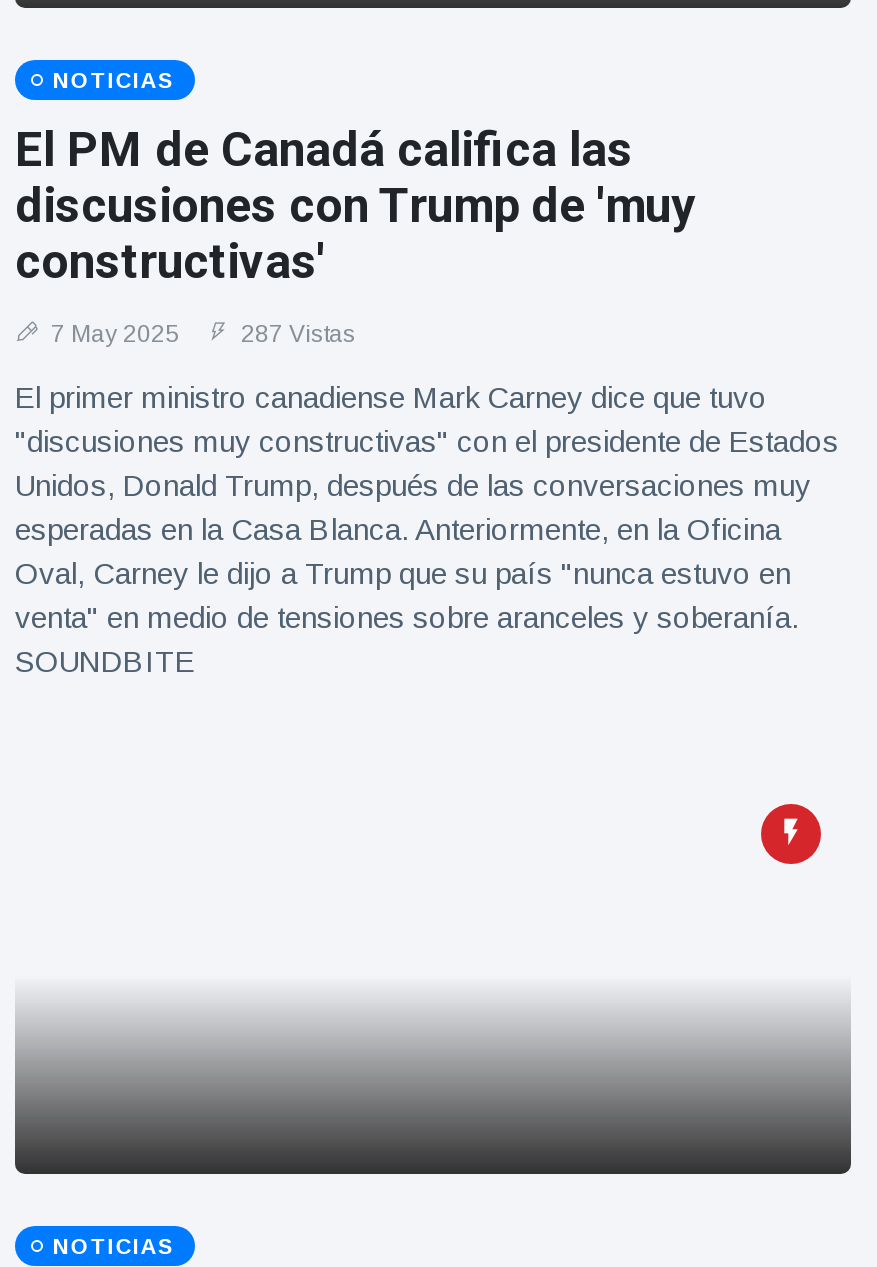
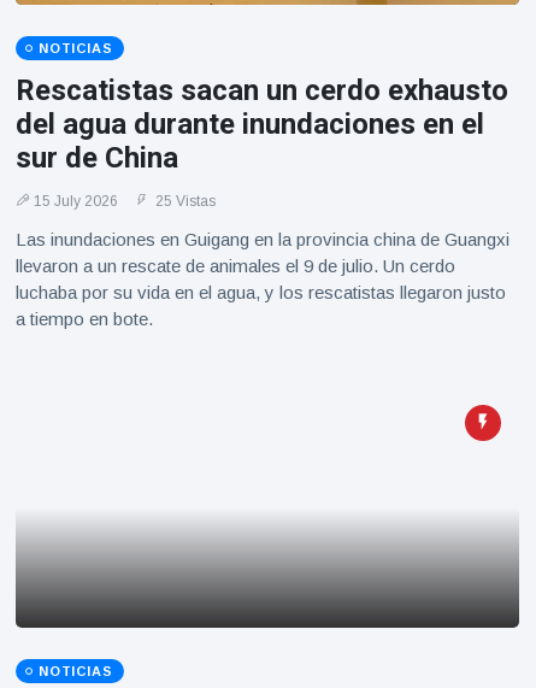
- El PM de Canadá califica las
- discusiones con Trump de 'muy
- constructivas'
+ Rescatistas sacan un cerdo exhausto
+ del agua durante inundaciones en el
+ sur de China

- 7 May 2025
- 287 Vistas
+ 15 July 2026
+ 25 Vistas

- El primer ministro canadiense Mark Carney dice que tuvo
- "discusiones muy constructivas" con el presidente de Estados
- Unidos, Donald Trump, después de las conversaciones muy
- esperadas en la Casa Blanca. Anteriormente, en la Oficina
- Oval, Carney le dijo a Trump que su país "nunca estuvo en
- venta" en medio de tensiones sobre aranceles y soberanía.
- SOUNDBITE
+ Las inundaciones en Guigang en la provincia china de Guangxi
+ llevaron a un rescate de animales el 9 de julio. Un cerdo
+ luchaba por su vida en el agua, y los rescatistas llegaron justo
+ a tiempo en bote.
